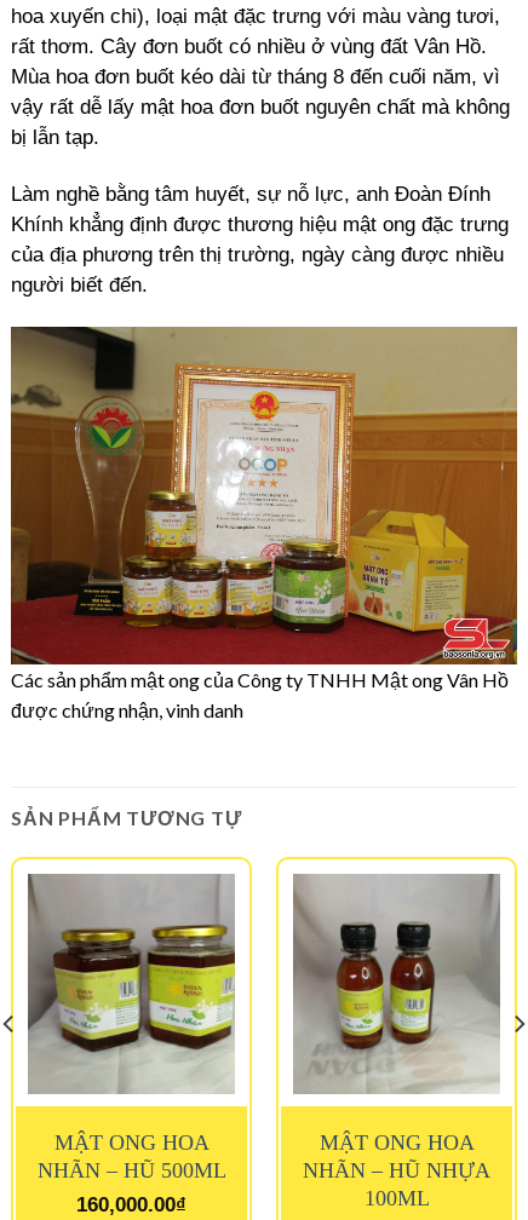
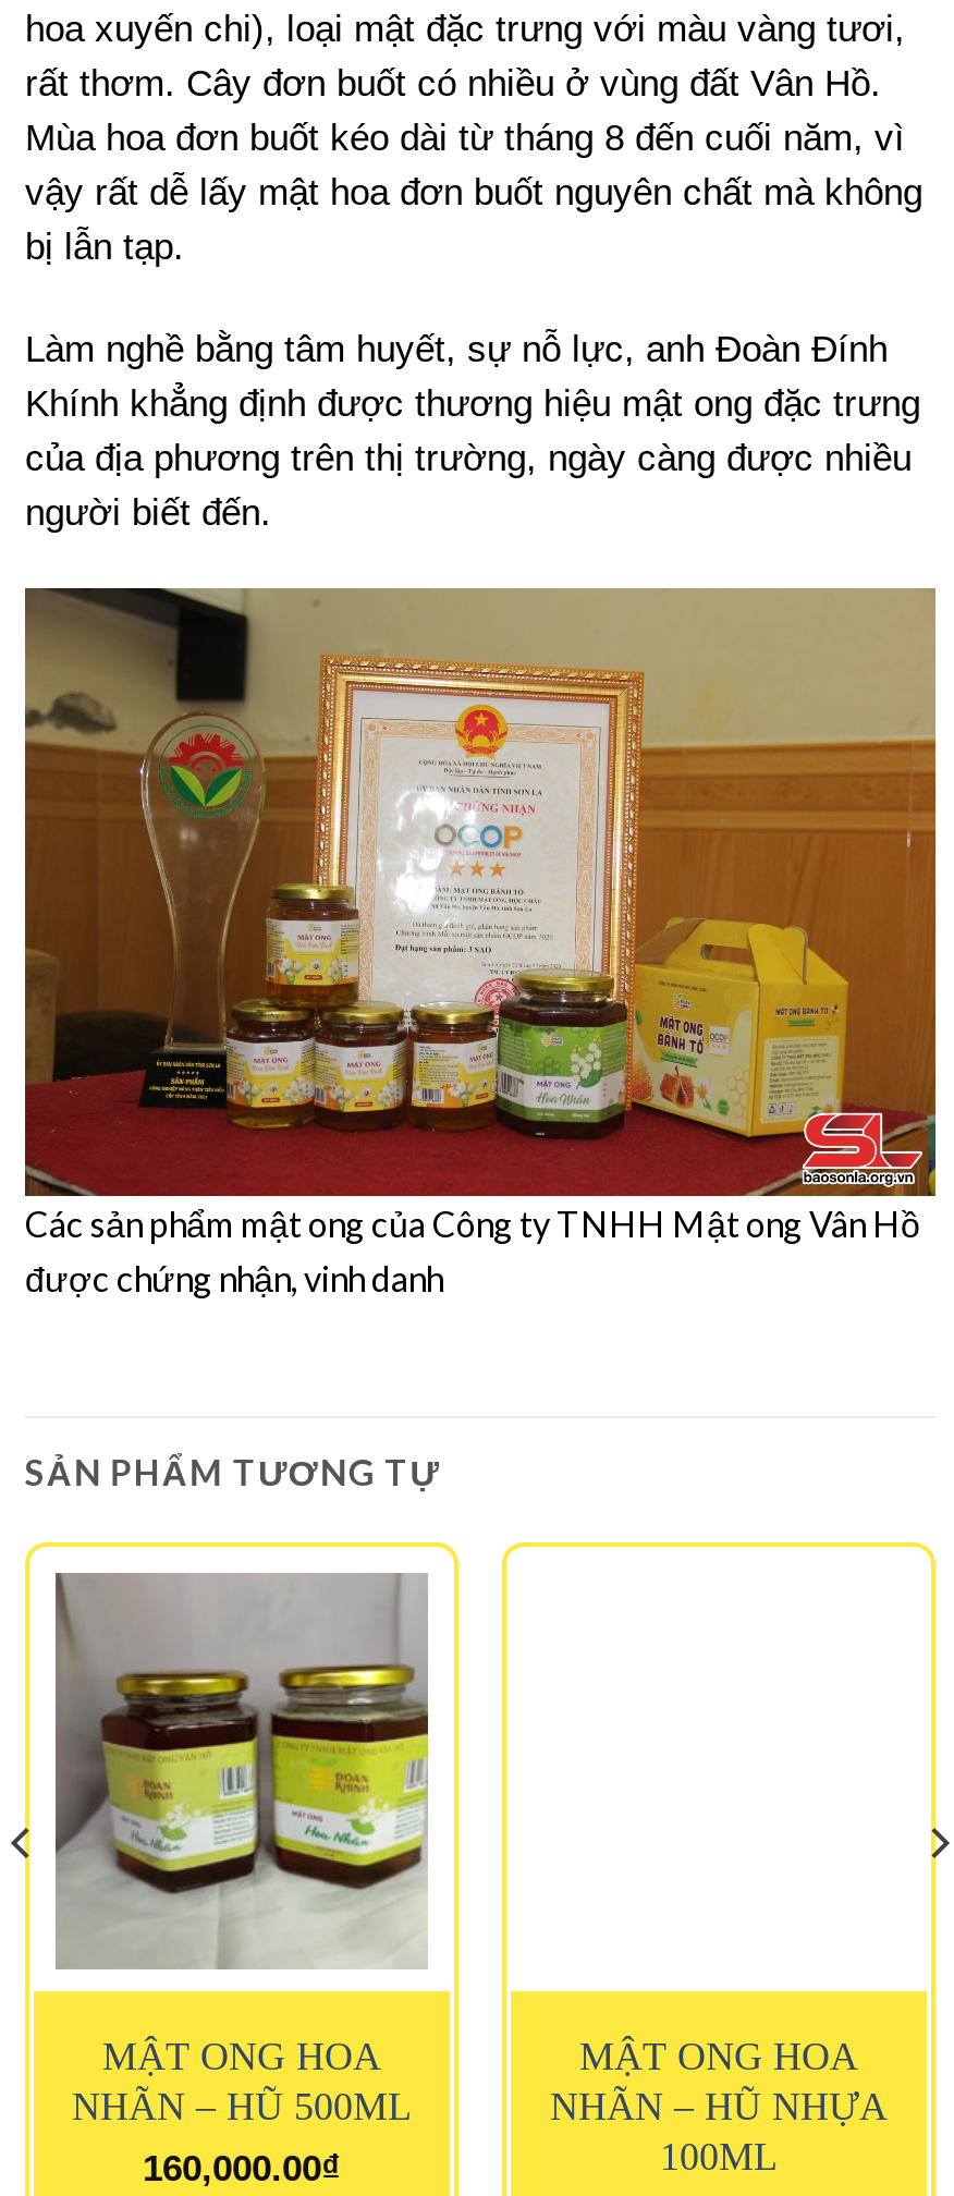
- [image]
